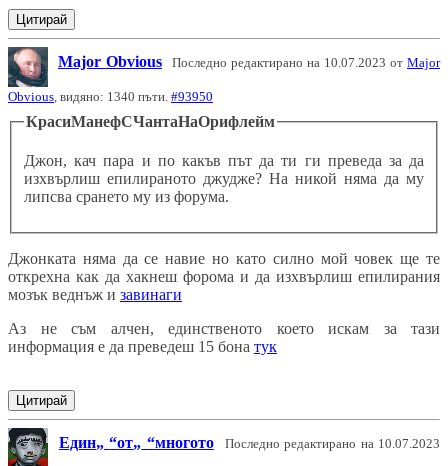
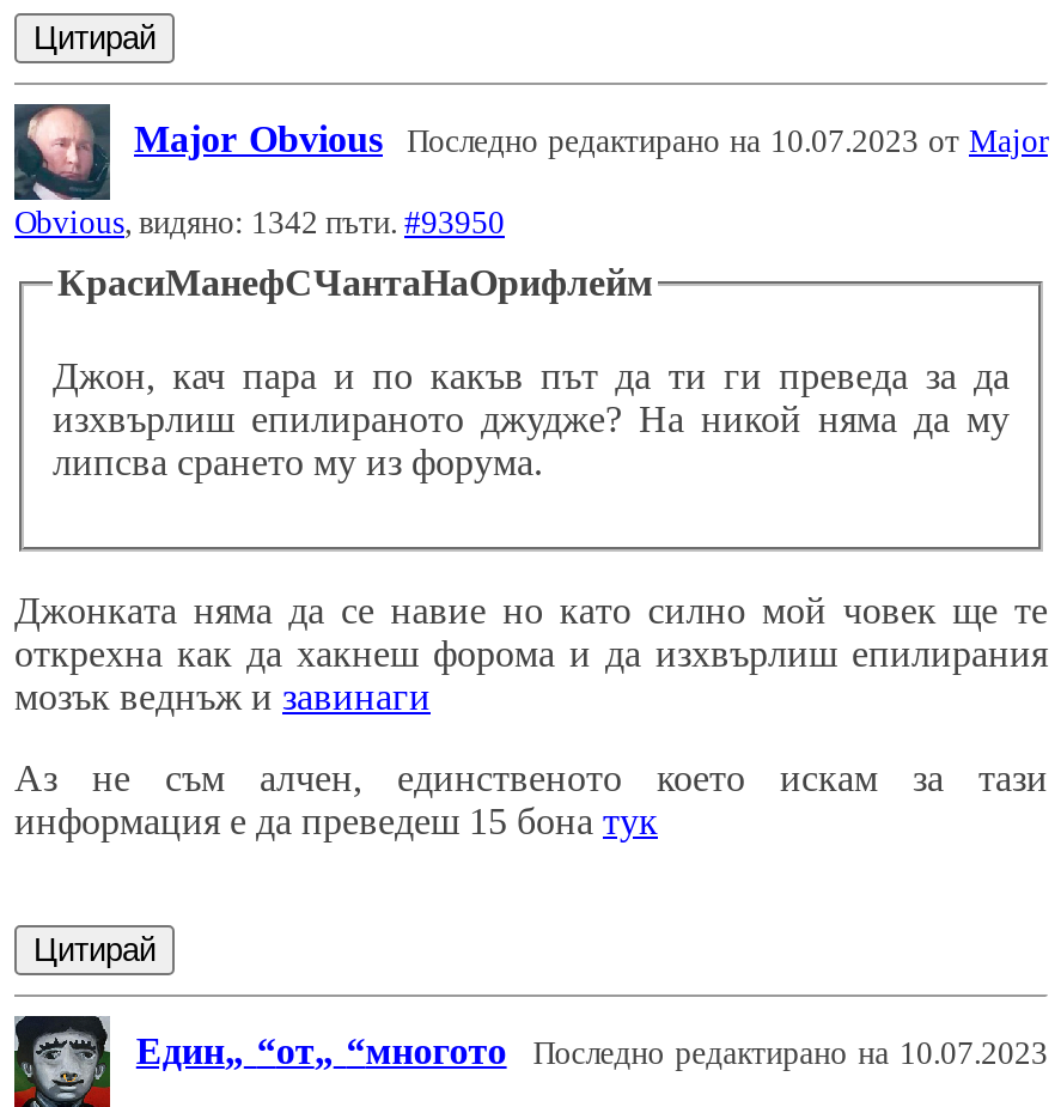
- Obvious, видяно: 1340 пъти. #93950
+ Obvious, видяно: 1342 пъти. #93950
